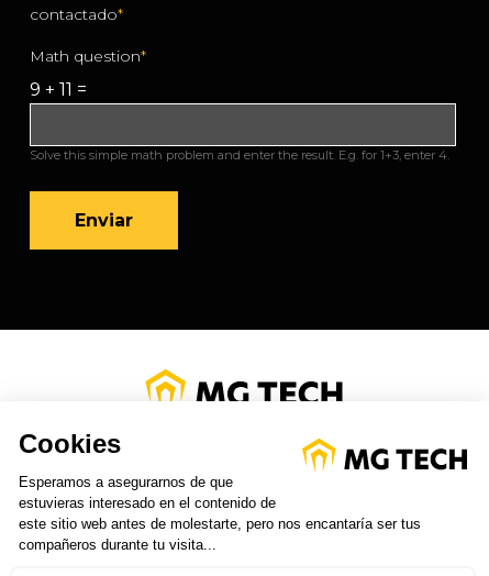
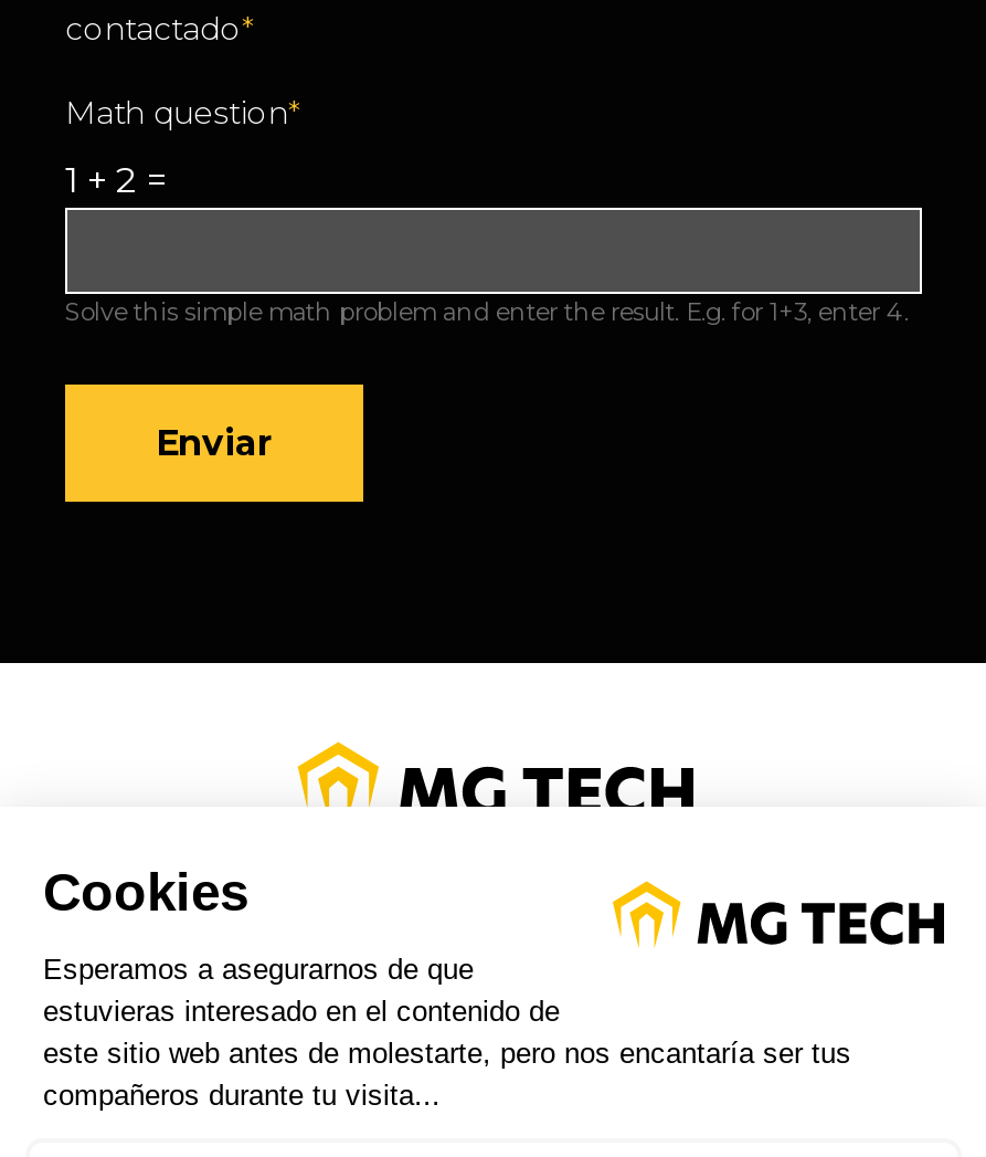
- 9 + 11 =
+ 1 + 2 =
